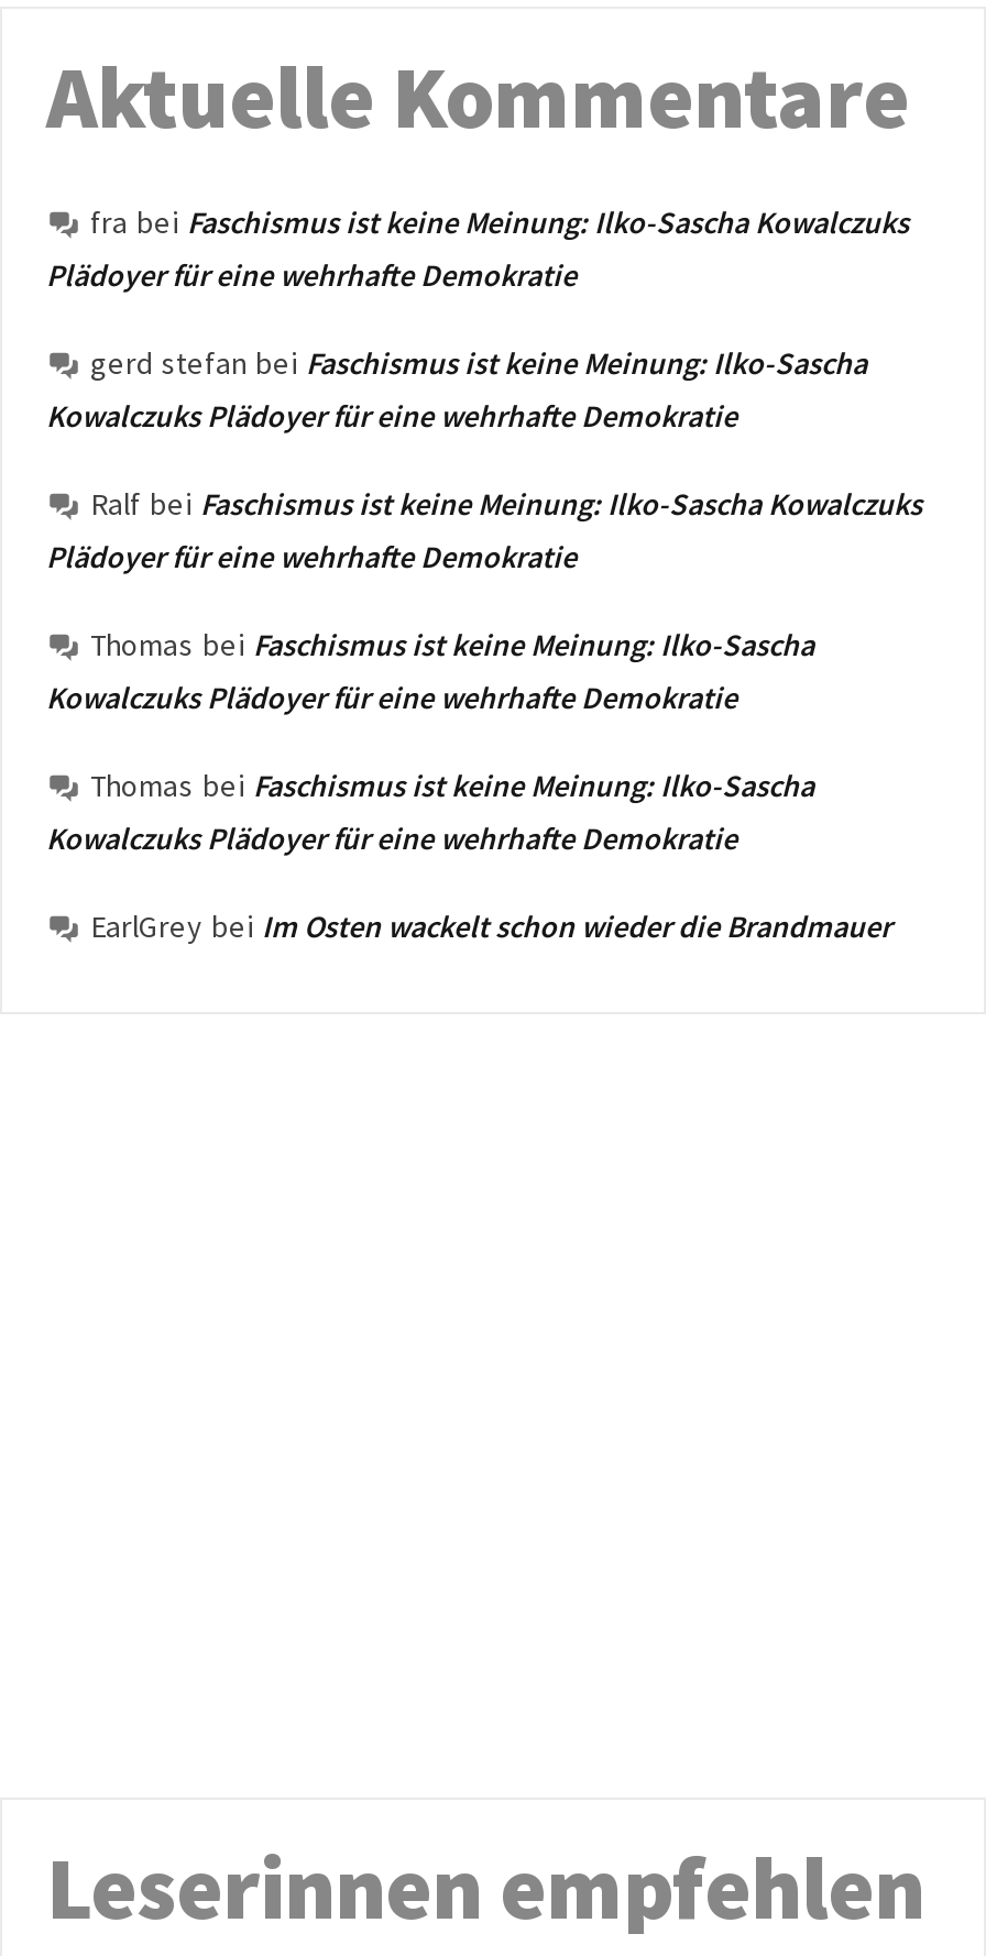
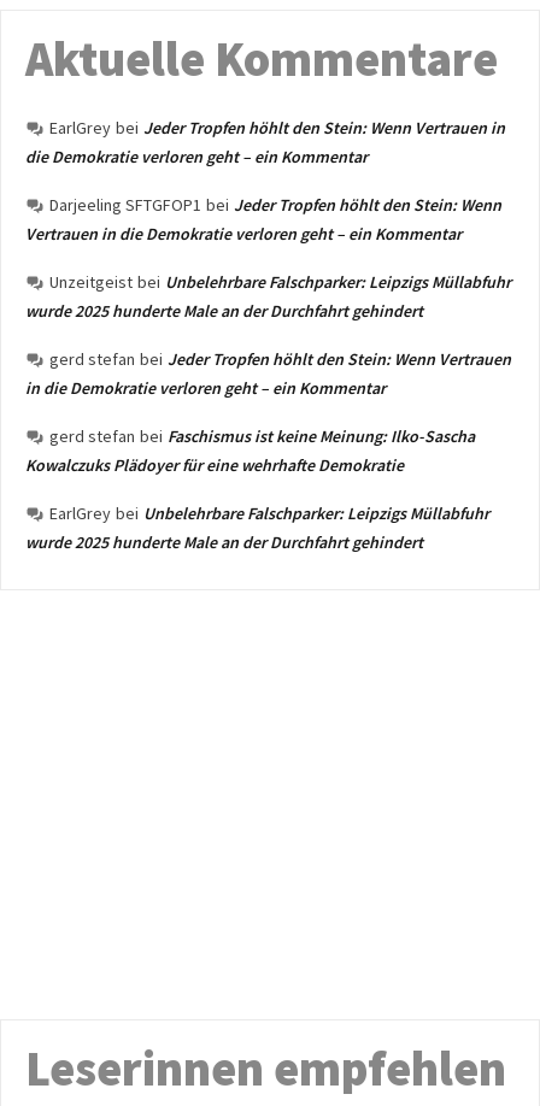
- fra bei Faschismus ist keine Meinung: Ilko-Sascha Kowalczuks
- Plädoyer für eine wehrhafte Demokratie
+ EarlGrey bei Jeder Tropfen höhlt den Stein: Wenn Vertrauen in
+ die Demokratie verloren geht – ein Kommentar
+ Darjeeling SFTGFOP1 bei Jeder Tropfen höhlt den Stein: Wenn
+ Vertrauen in die Demokratie verloren geht – ein Kommentar
+ Unzeitgeist bei Unbelehrbare Falschparker: Leipzigs Müllabfuhr
+ wurde 2025 hunderte Male an der Durchfahrt gehindert
+ gerd stefan bei Jeder Tropfen höhlt den Stein: Wenn Vertrauen
+ in die Demokratie verloren geht – ein Kommentar

moved down: gerd stefan bei Faschismus ist keine Meinung: Ilko-Sascha | Kowalczuks Plädoyer für eine wehrhafte Demokratie

- Ralf bei Faschismus ist keine Meinung: Ilko-Sascha Kowalczuks
- Plädoyer für eine wehrhafte Demokratie
- Thomas bei Faschismus ist keine Meinung: Ilko-Sascha
- Kowalczuks Plädoyer für eine wehrhafte Demokratie
- Thomas bei Faschismus ist keine Meinung: Ilko-Sascha
- Kowalczuks Plädoyer für eine wehrhafte Demokratie
- EarlGrey bei Im Osten wackelt schon wieder die Brandmauer
+ EarlGrey bei Unbelehrbare Falschparker: Leipzigs Müllabfuhr
+ wurde 2025 hunderte Male an der Durchfahrt gehindert
